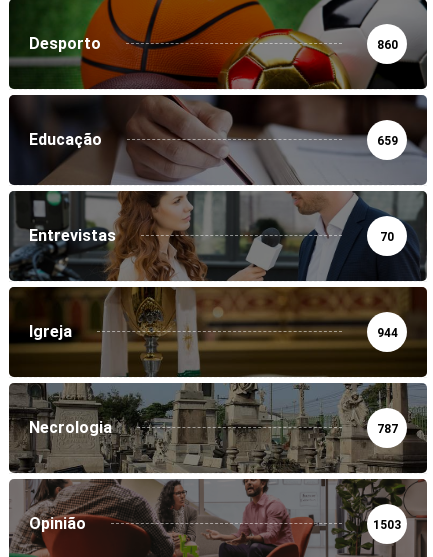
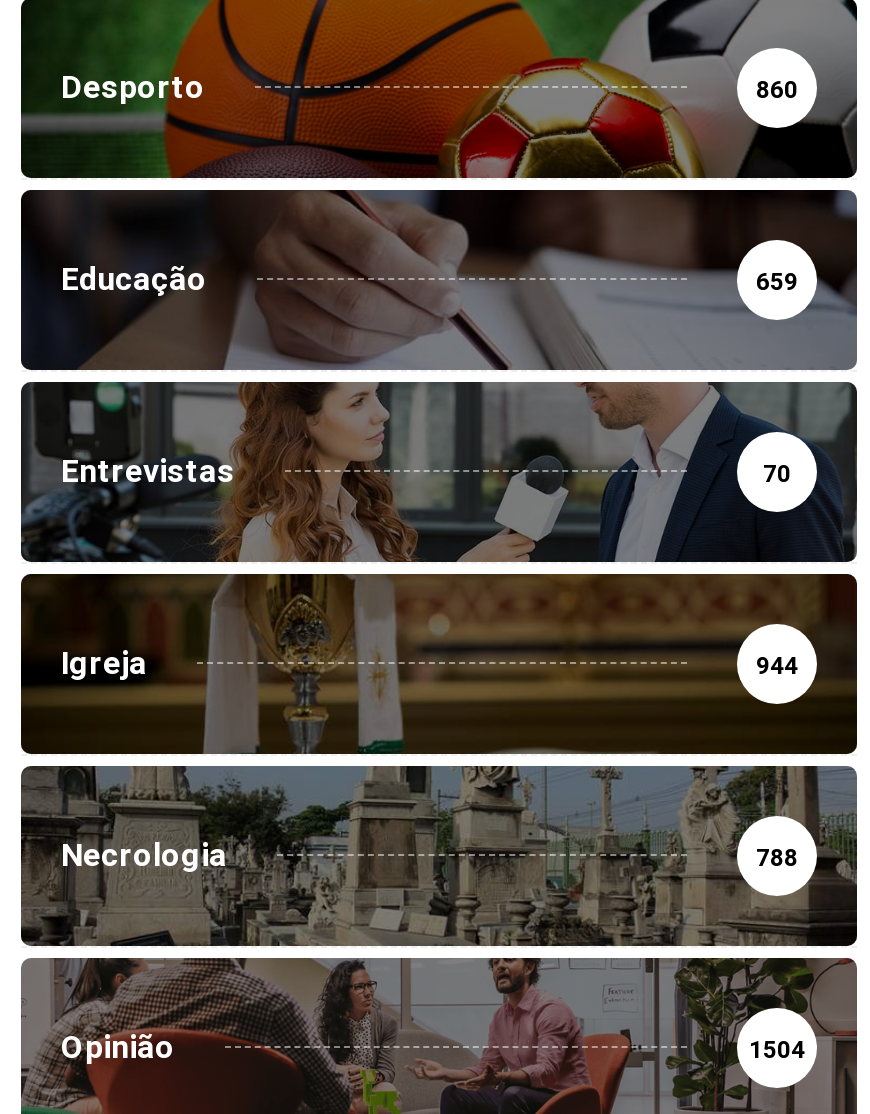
- 787
+ 788

- 1503
+ 1504
